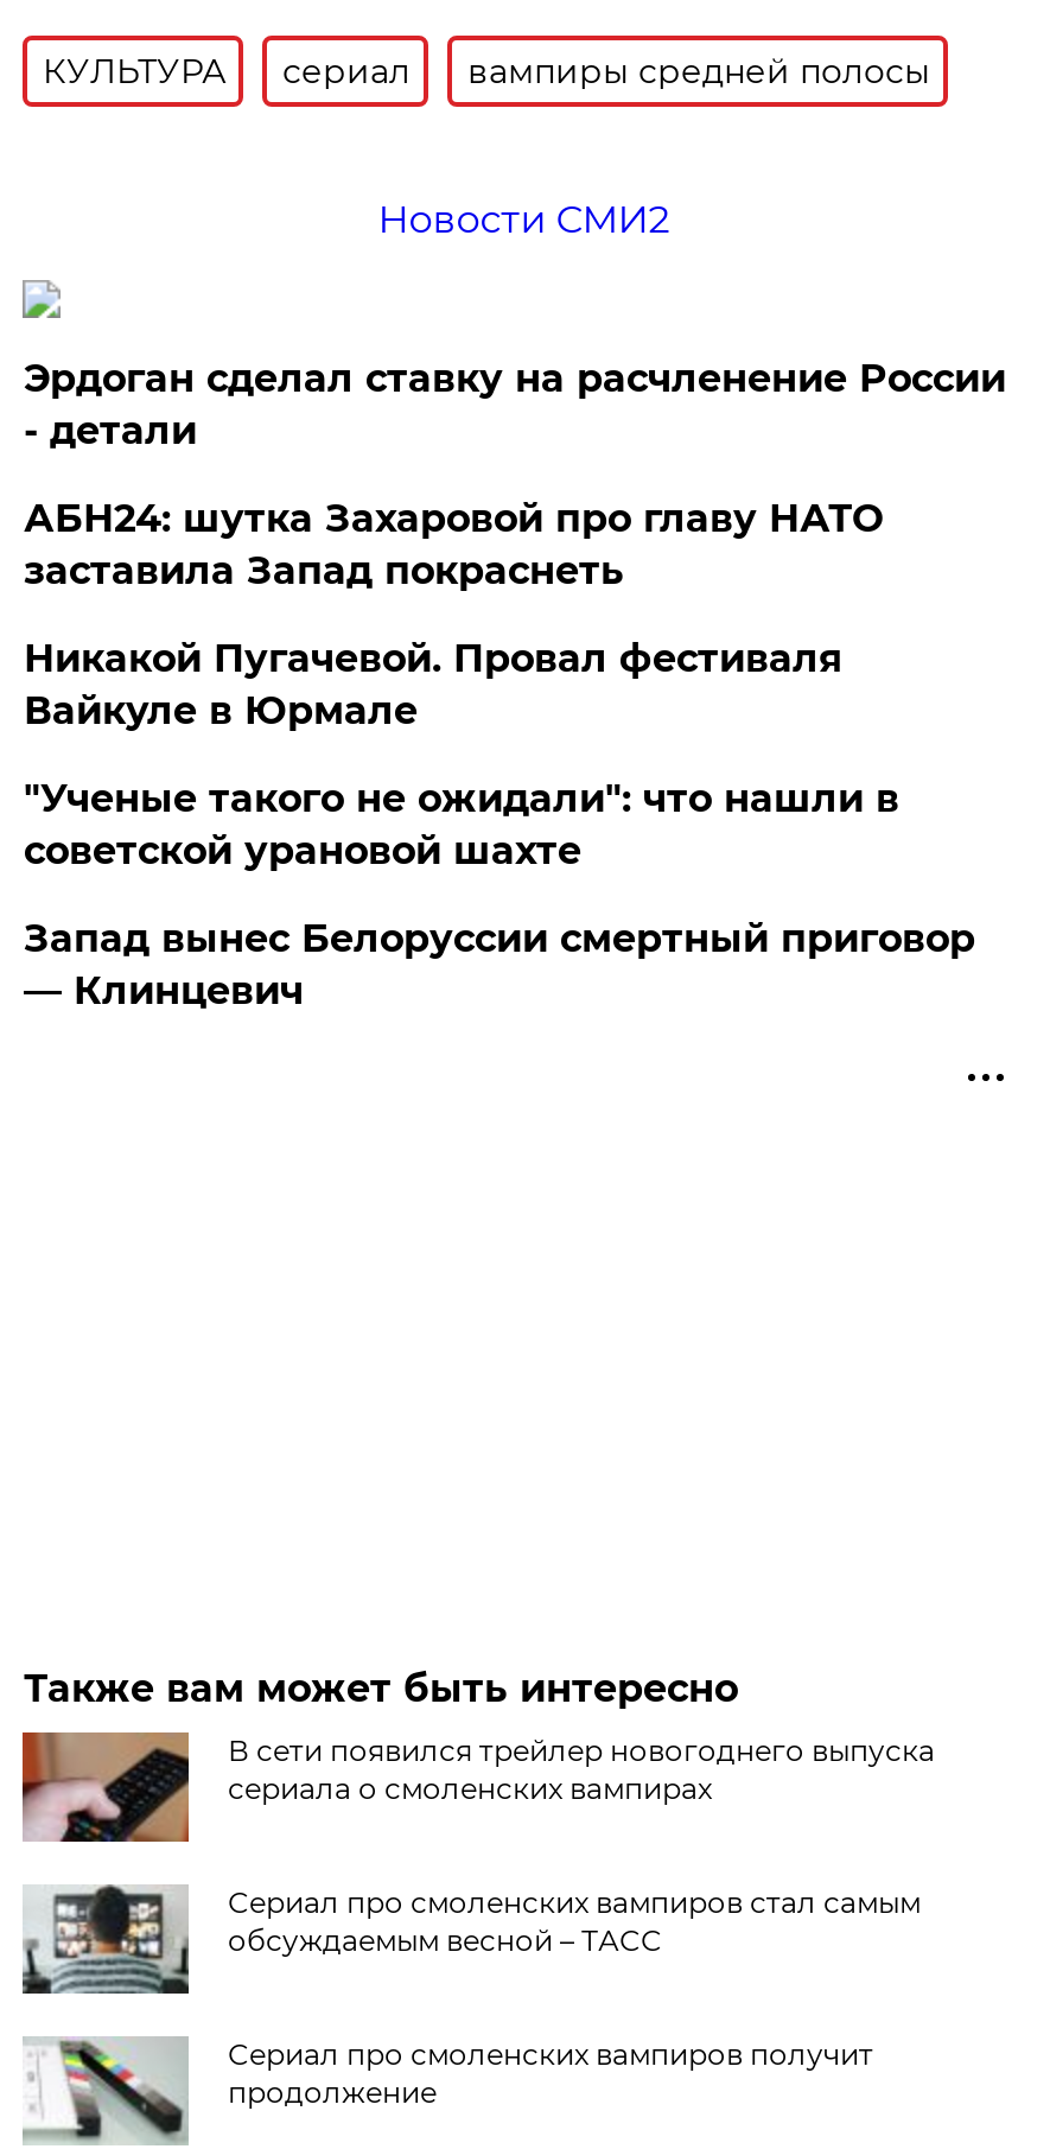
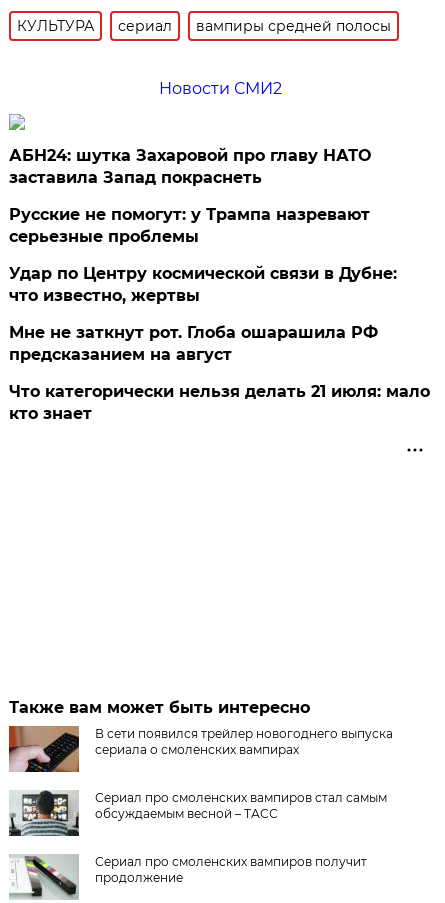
- Эрдоган сделал ставку на расчленение России
- - детали

moved up: АБН24: шутка Захаровой про главу НАТО | заставила Запад покраснеть

- Никакой Пугачевой. Провал фестиваля
- Вайкуле в Юрмале
- "Ученые такого не ожидали": что нашли в
- советской урановой шахте
- Запад вынес Белоруссии смертный приговор
- — Клинцевич
+ Русские не помогут: у Трампа назревают
+ серьезные проблемы
+ Удар по Центру космической связи в Дубне:
+ что известно, жертвы
+ Мне не заткнут рот. Глоба ошарашила РФ
+ предсказанием на август
+ Что категорически нельзя делать 21 июля: мало
+ кто знает
